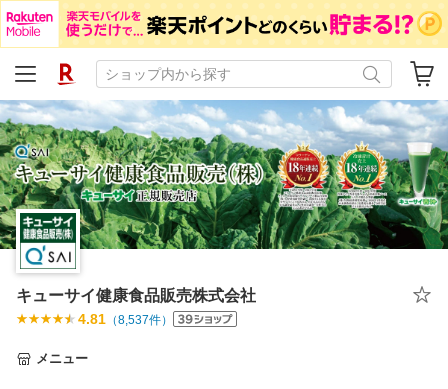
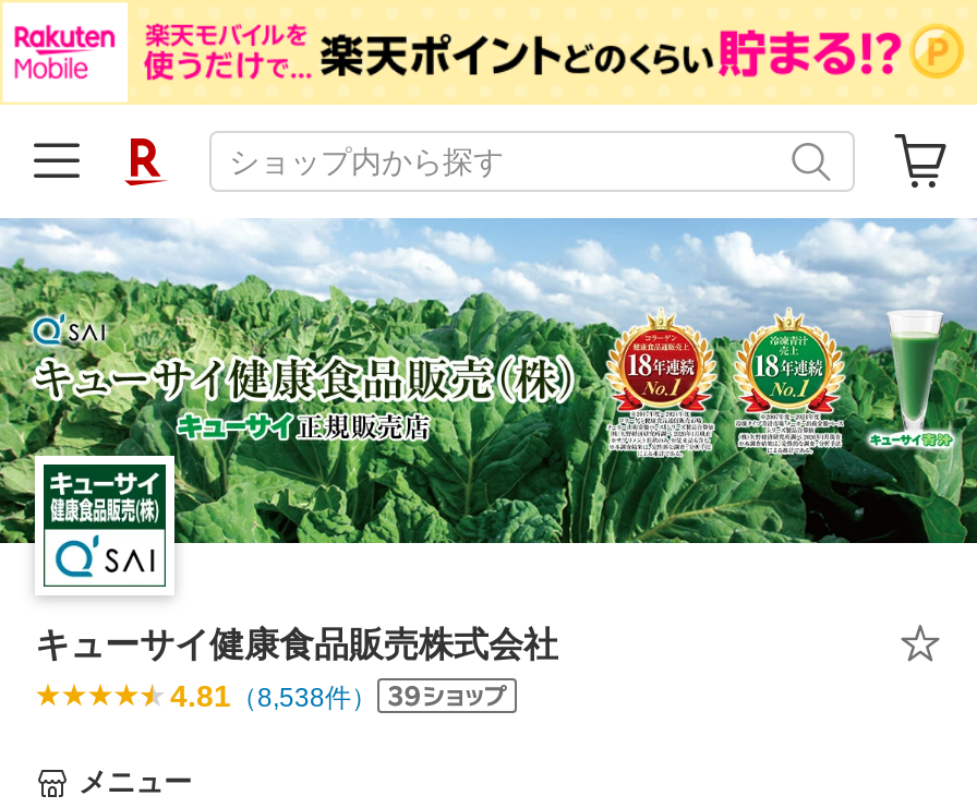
- 4.81（8,537件）
+ 4.81（8,538件）
